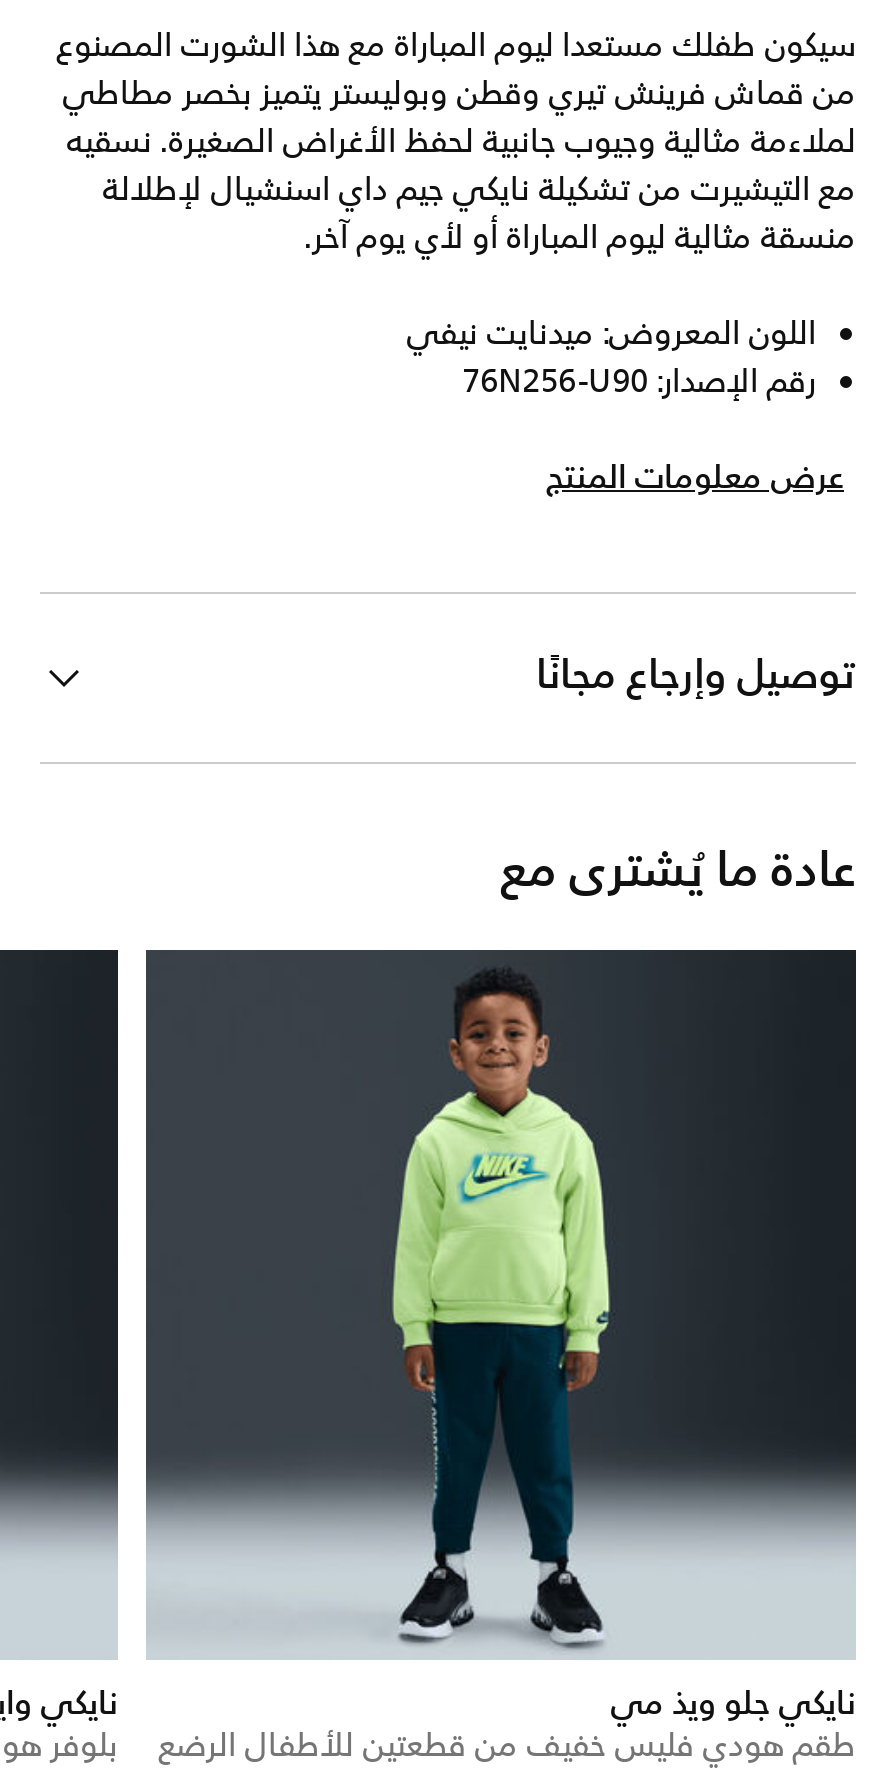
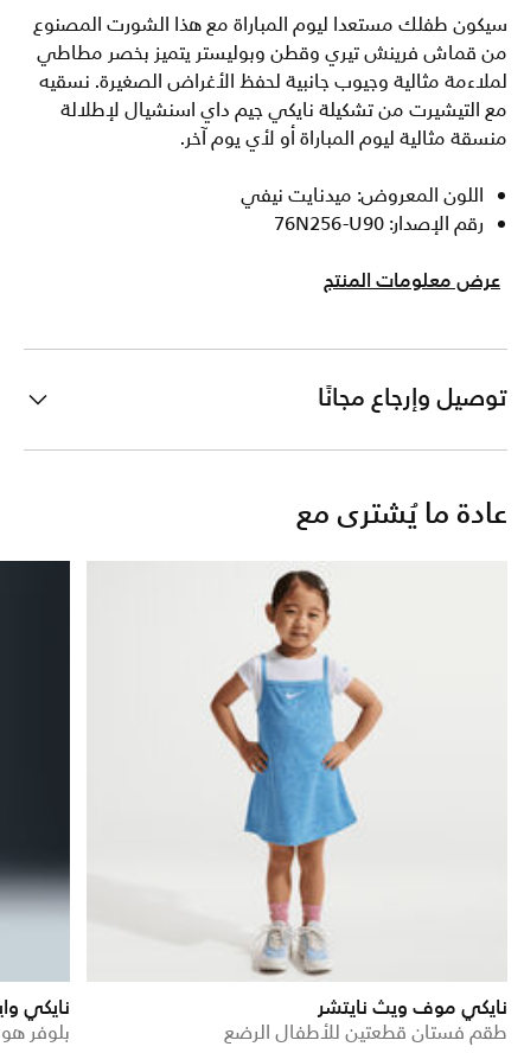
- [image]
- نايكي جلو ويذ مي
- طقم هودي فليس خفيف من قطعتين للأطفال الرضع
+ [image]
+ نايكي موف ويث نايتشر
+ طقم فستان قطعتين للأطفال الرضع
